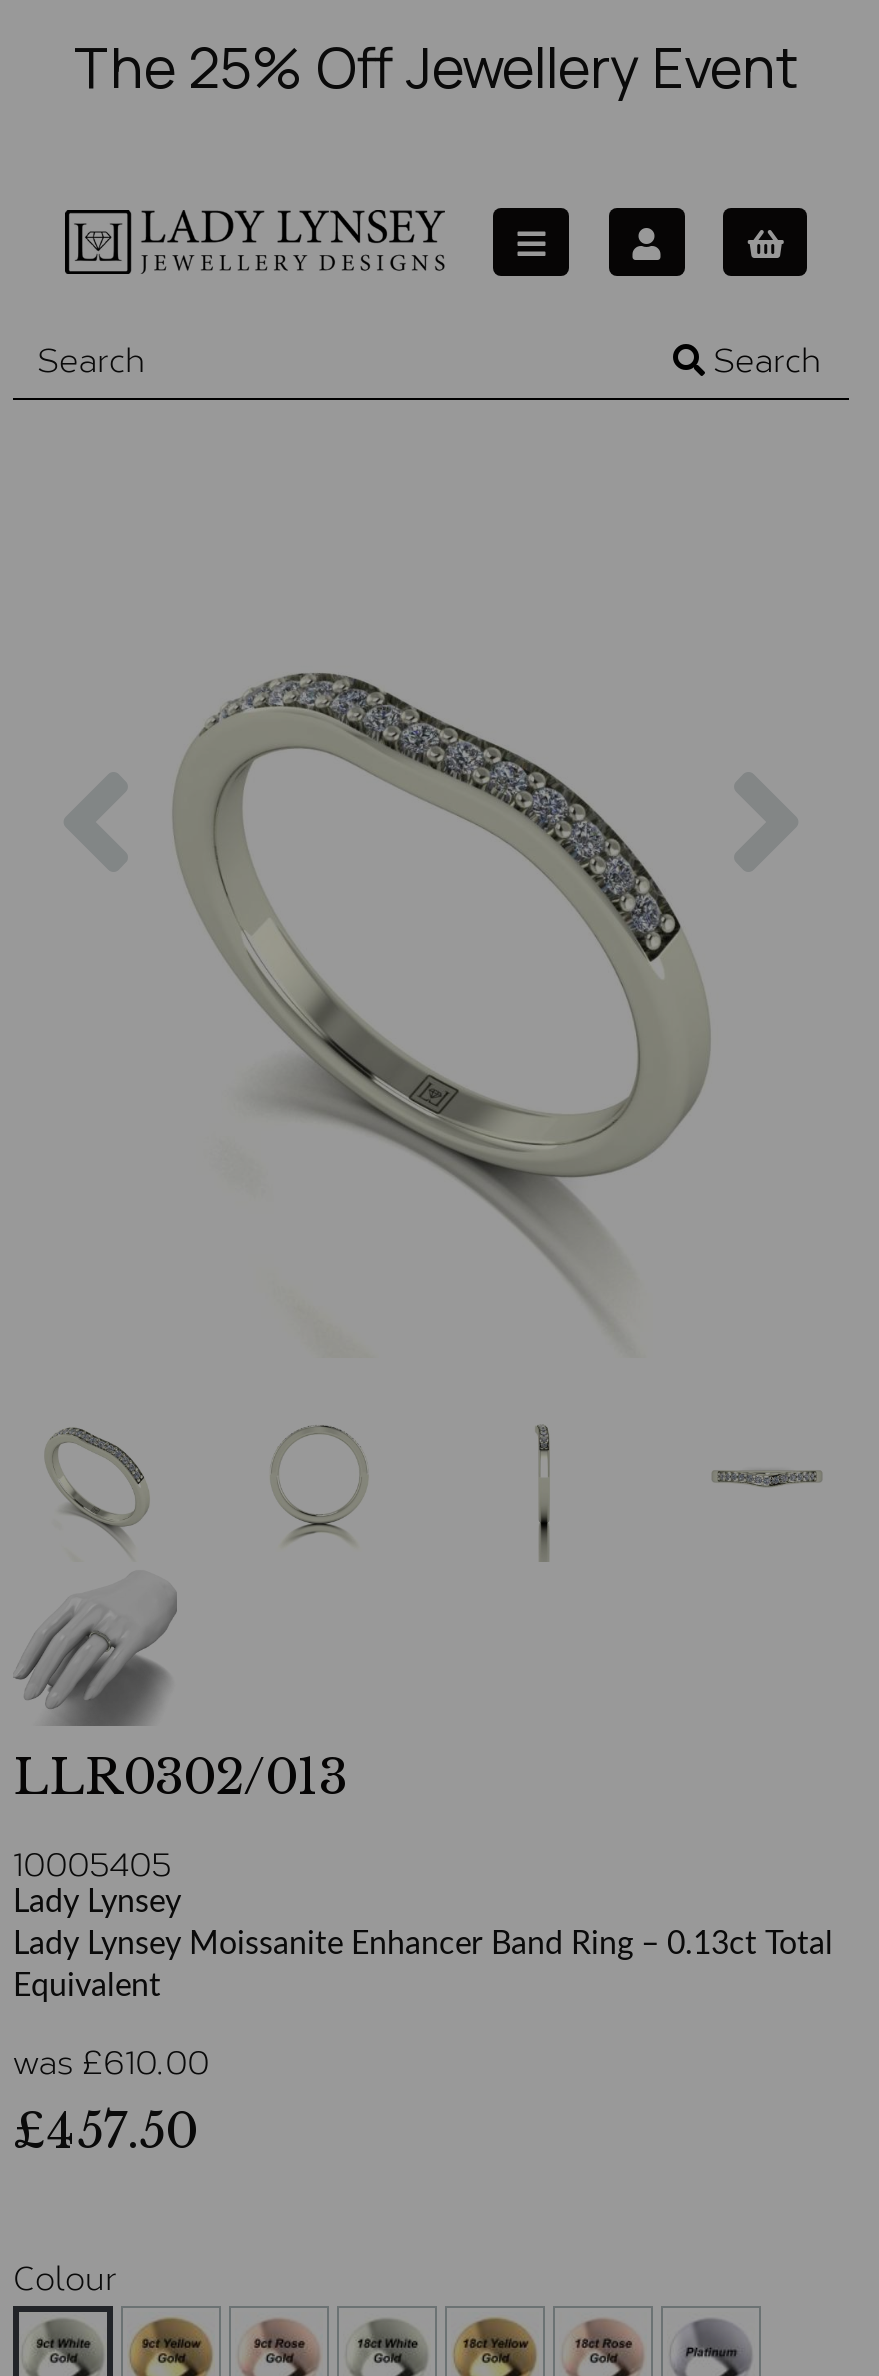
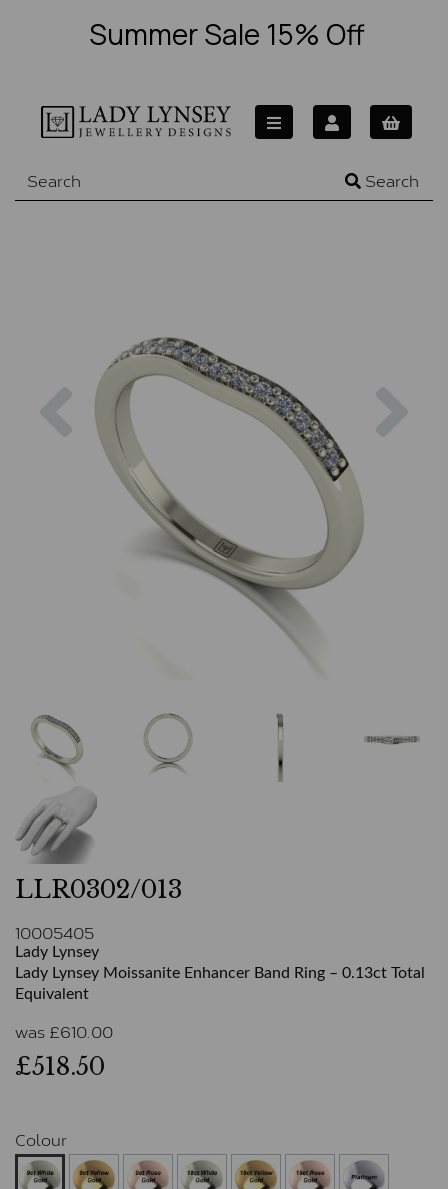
- The 25% Off Jewellery Event
+ Summer Sale 15% Off

- £457.50
+ £518.50
